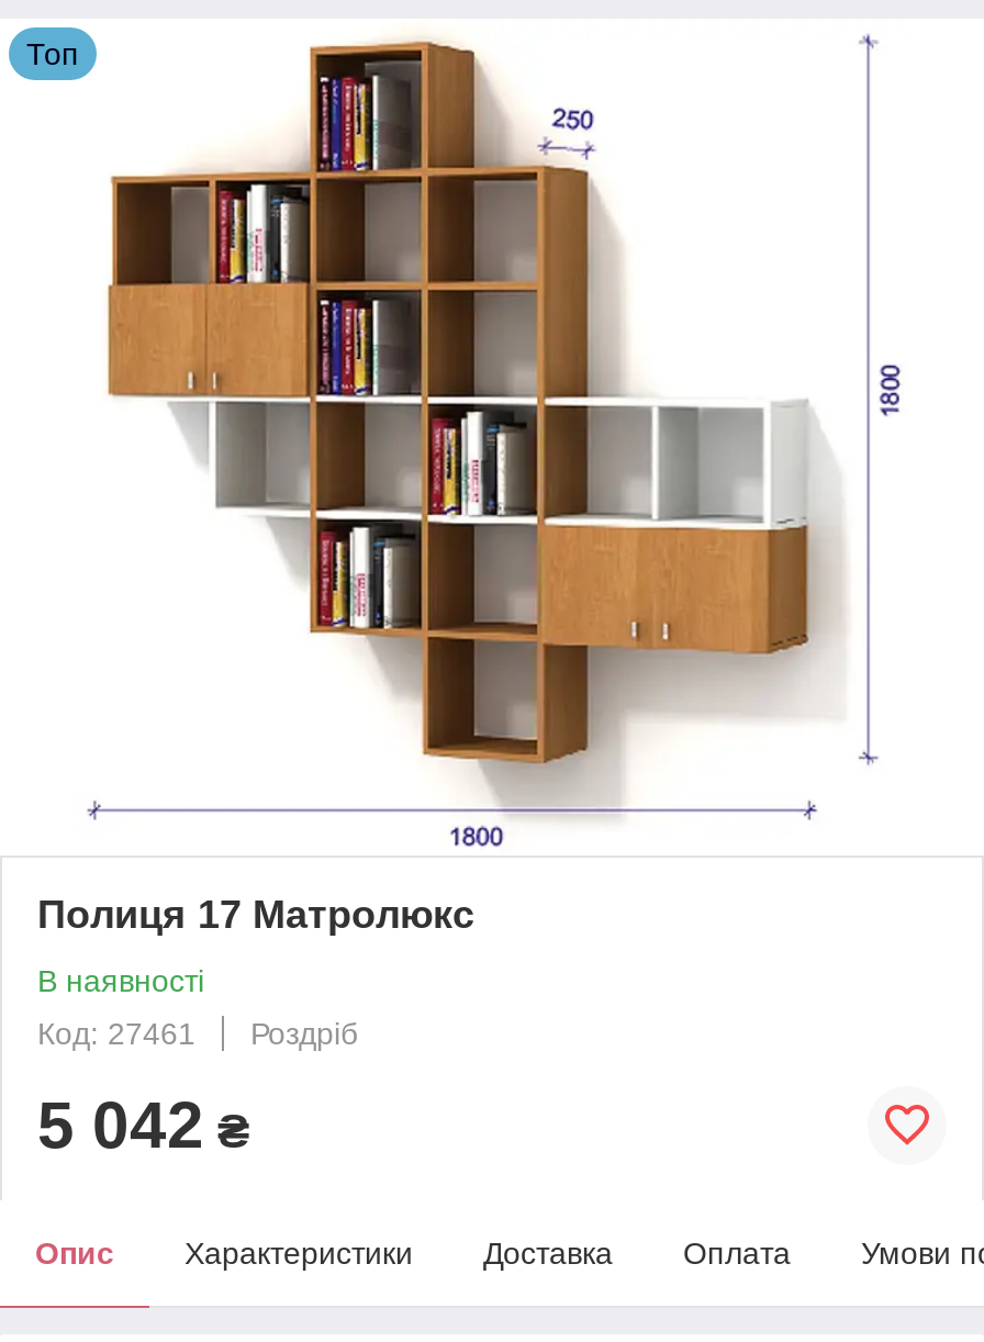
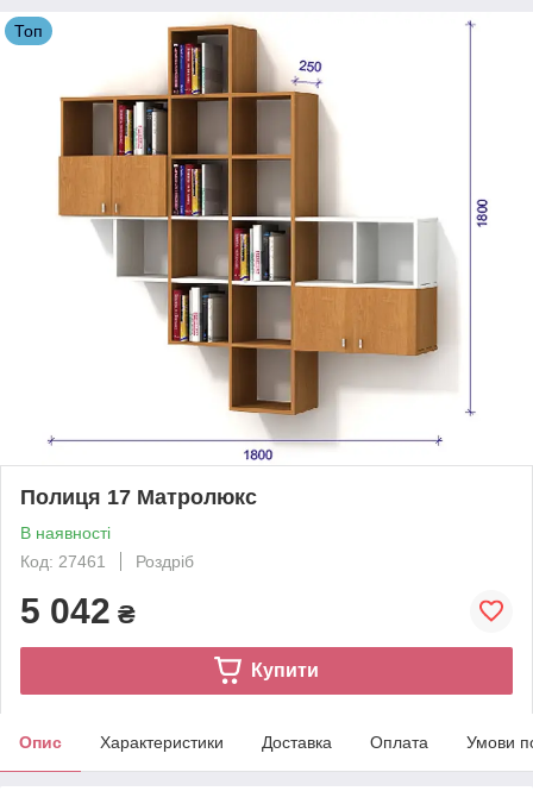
+ Купити
